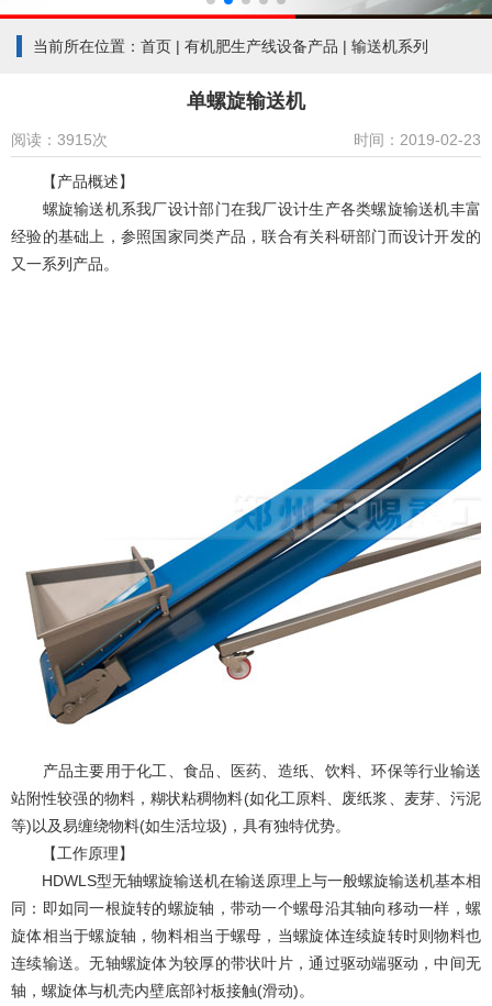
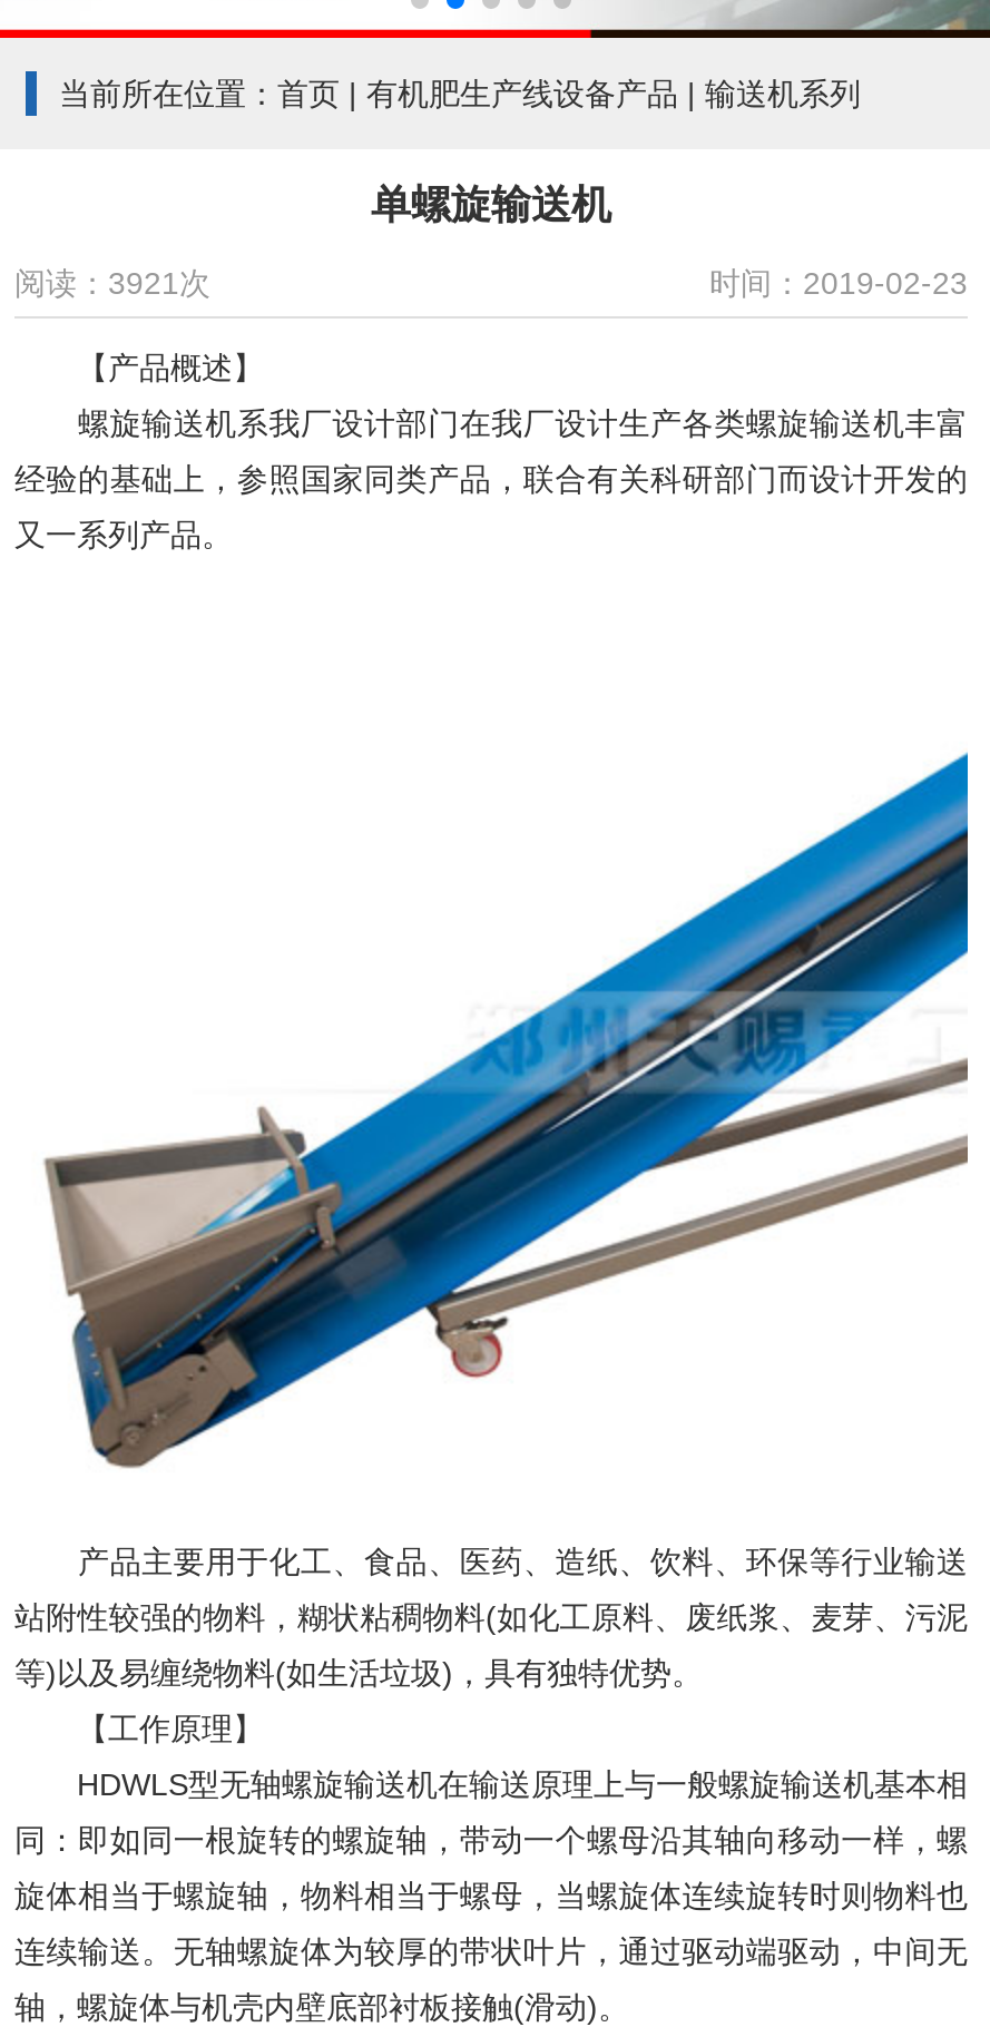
- 阅读：3915次
+ 阅读：3921次
